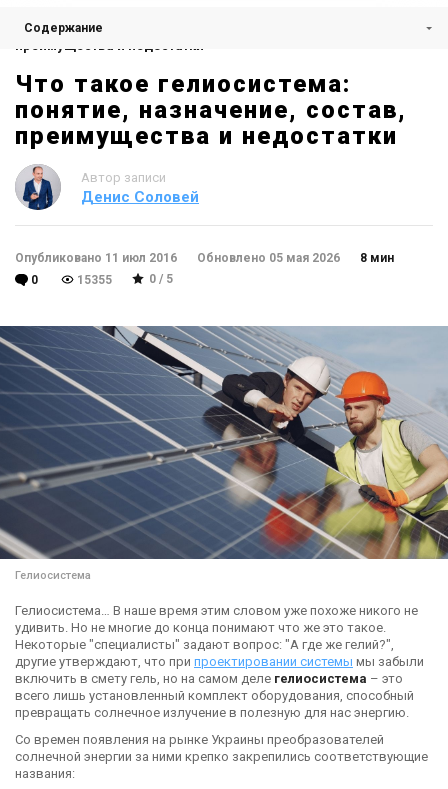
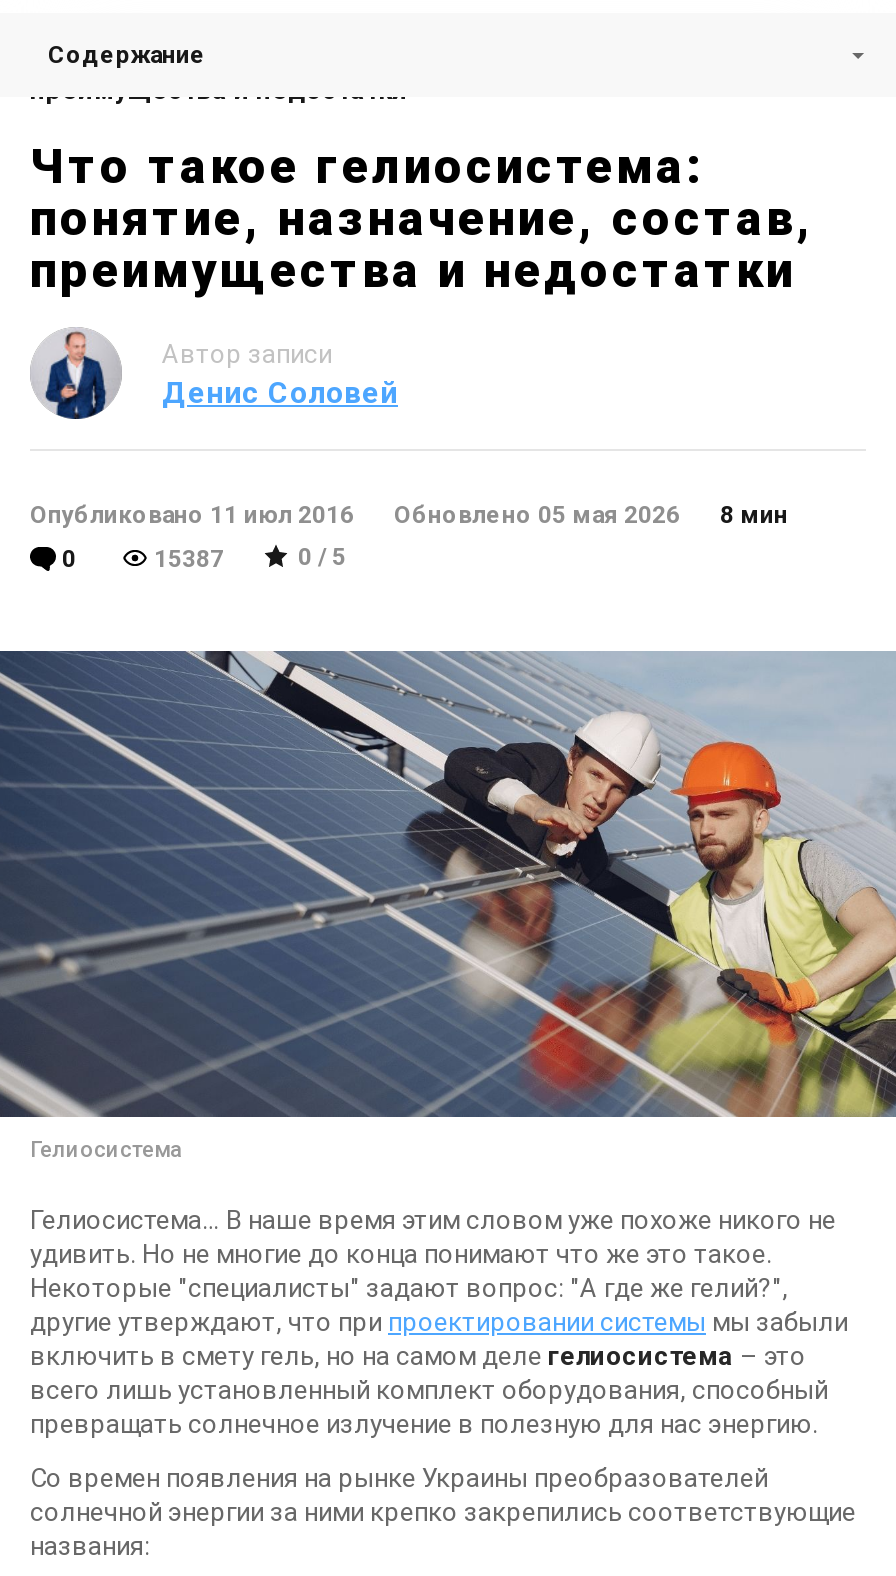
- 15355
+ 15387
